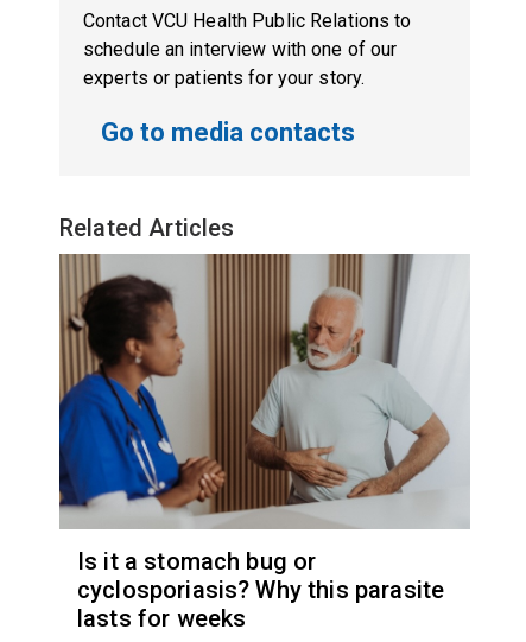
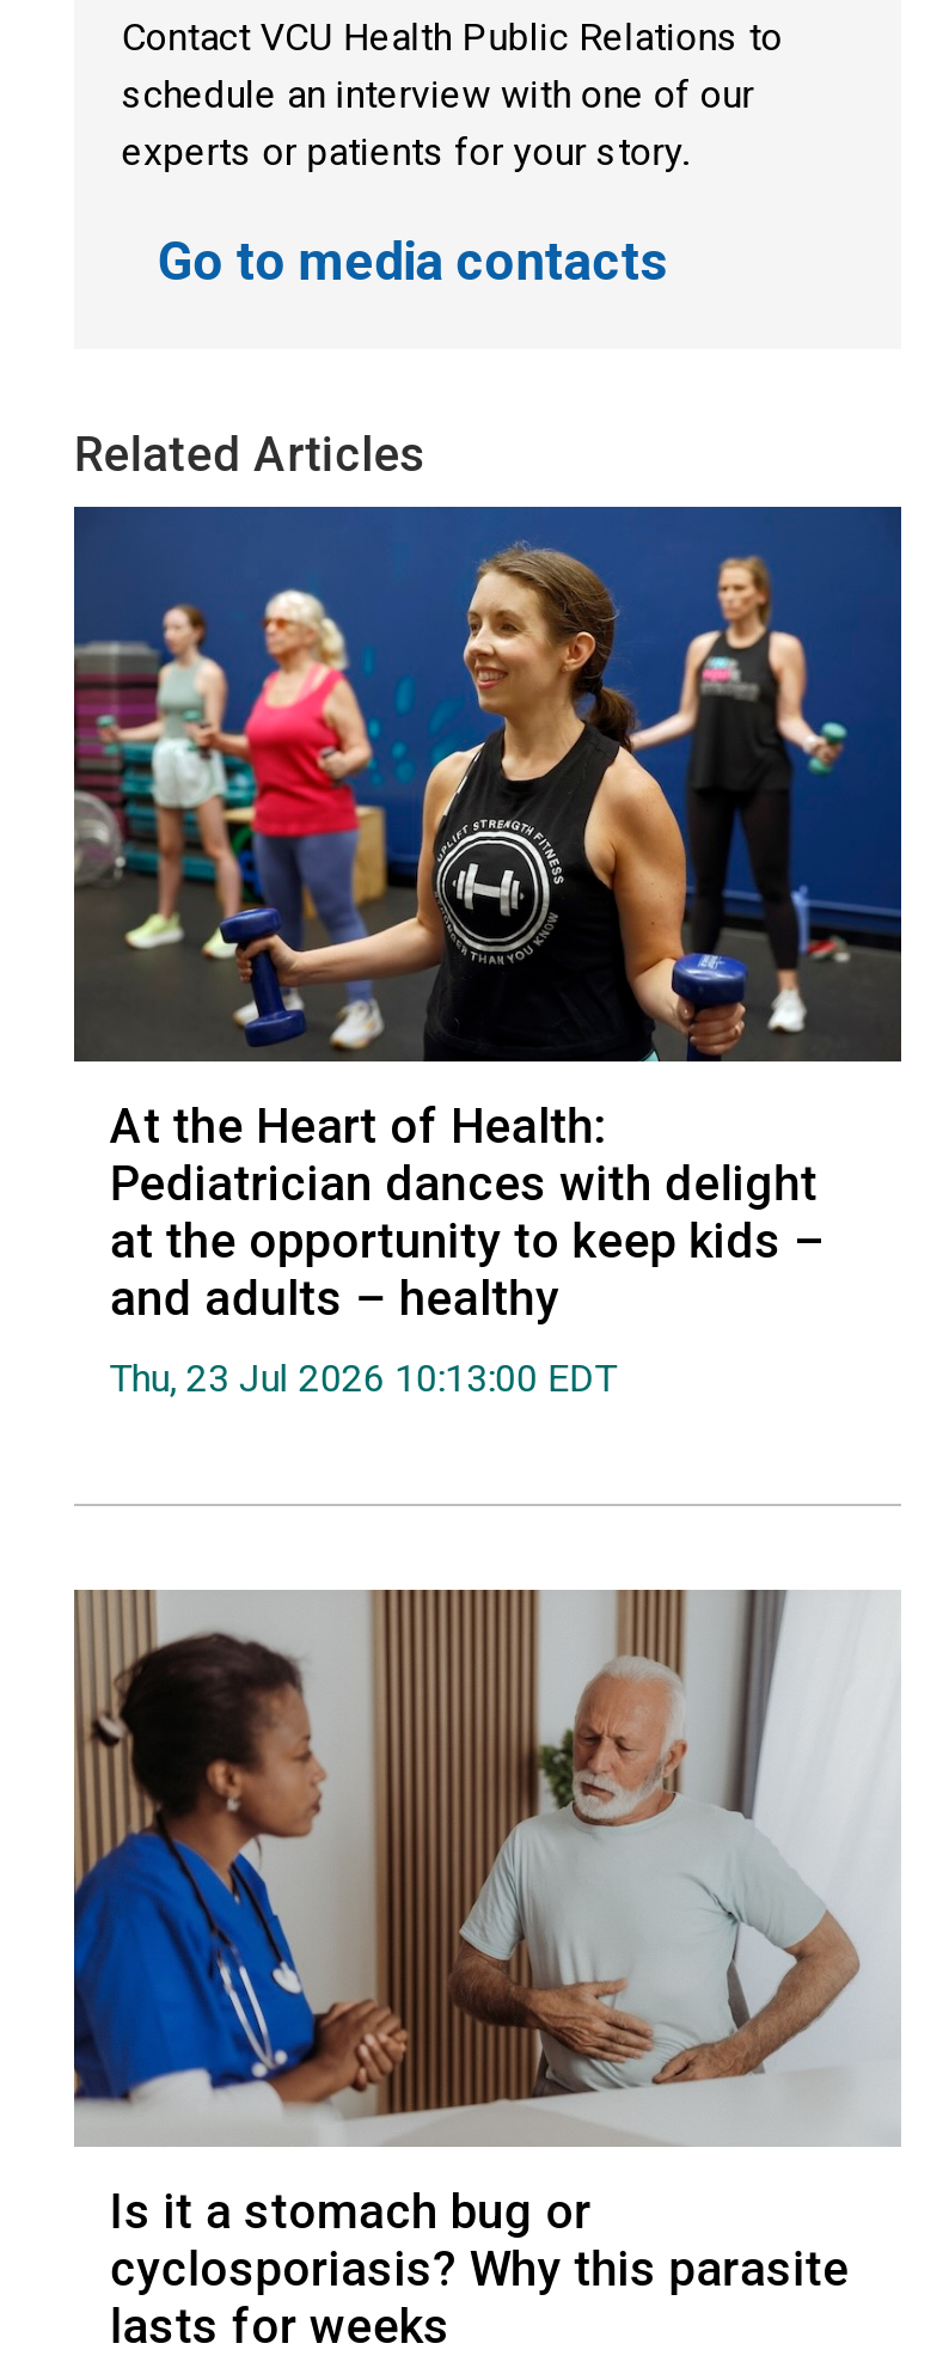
+ [image]
+ At the Heart of Health:
+ Pediatrician dances with delight
+ at the opportunity to keep kids –
+ and adults – healthy
+ Thu, 23 Jul 2026 10:13:00 EDT
